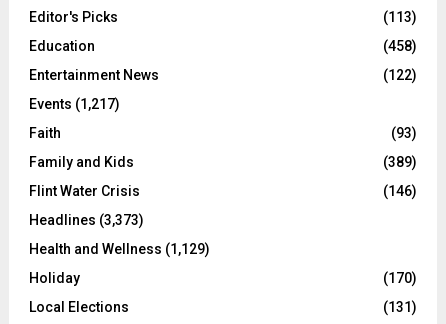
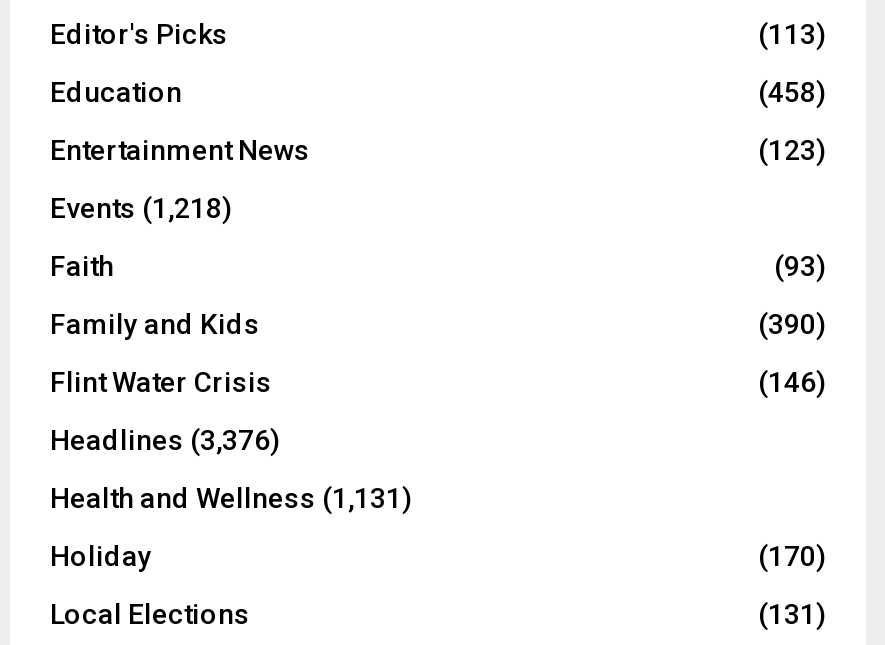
- (122)
+ (123)

- Events (1,217)
+ Events (1,218)

- (389)
+ (390)

- Headlines (3,373)
+ Headlines (3,376)

- Health and Wellness (1,129)
+ Health and Wellness (1,131)
